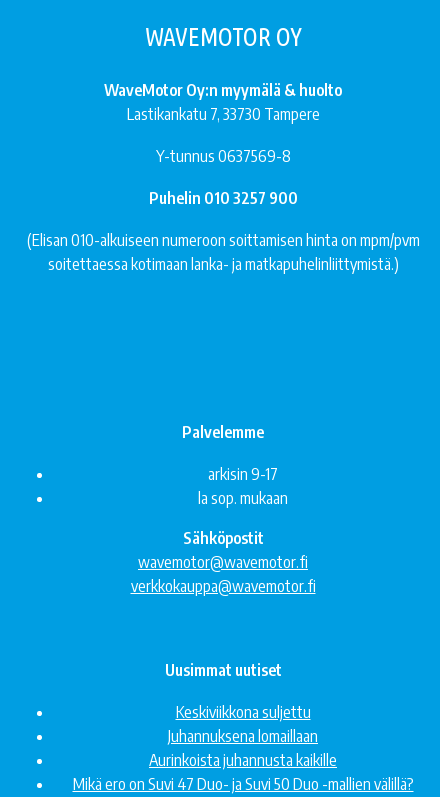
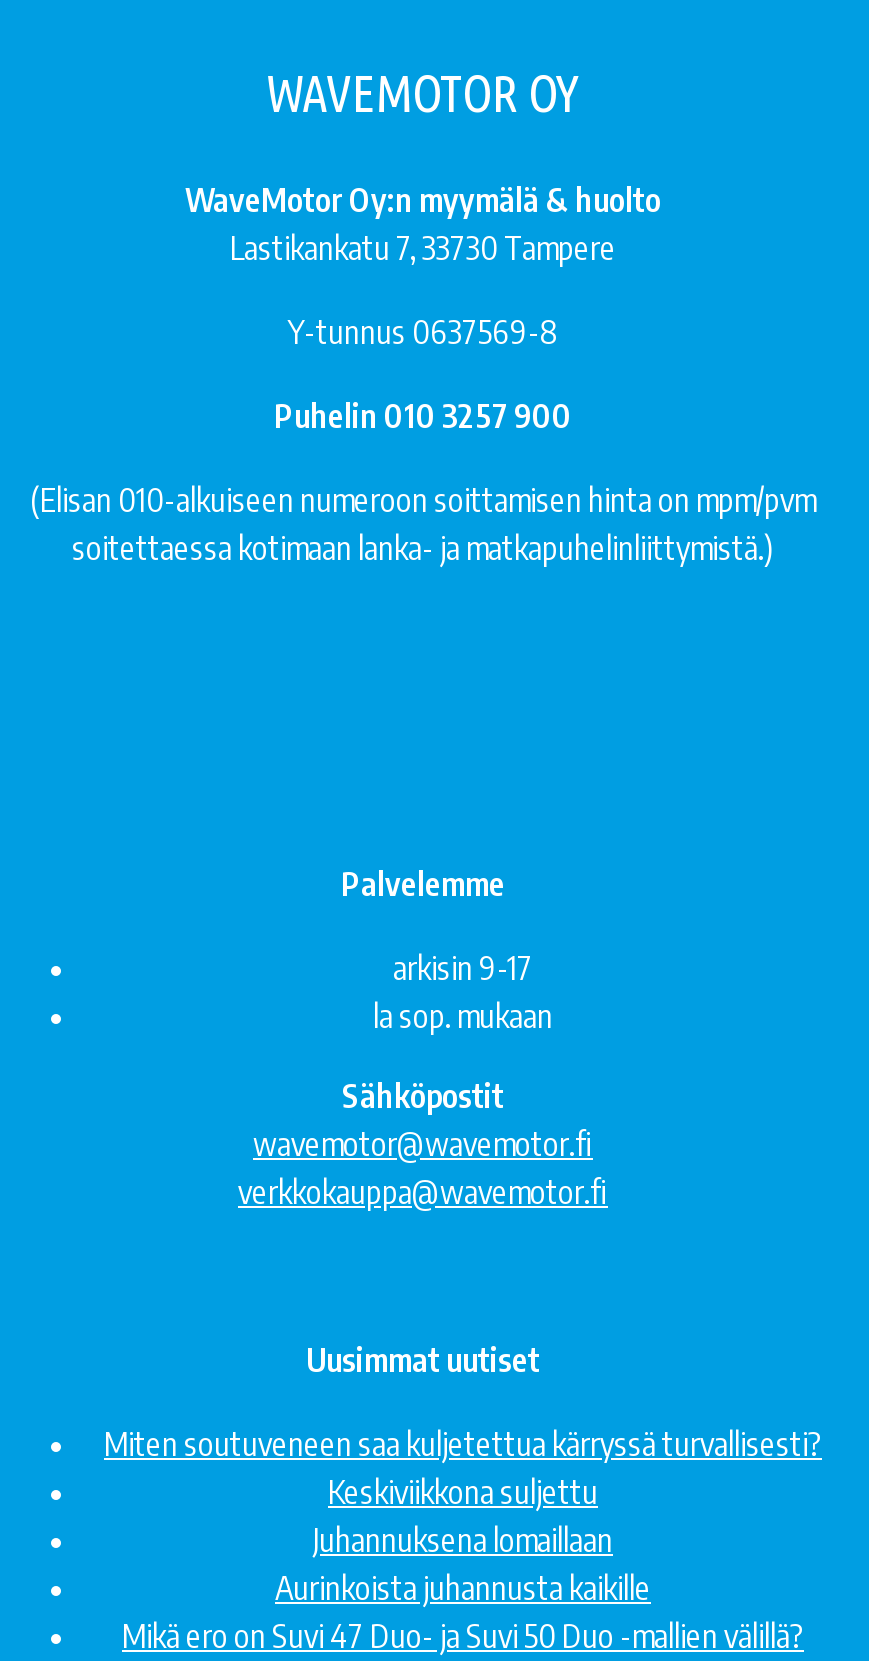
+ Miten soutuveneen saa kuljetettua kärryssä turvallisesti?
